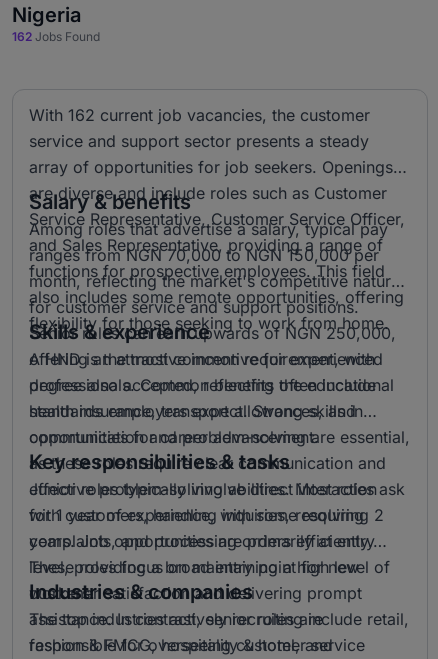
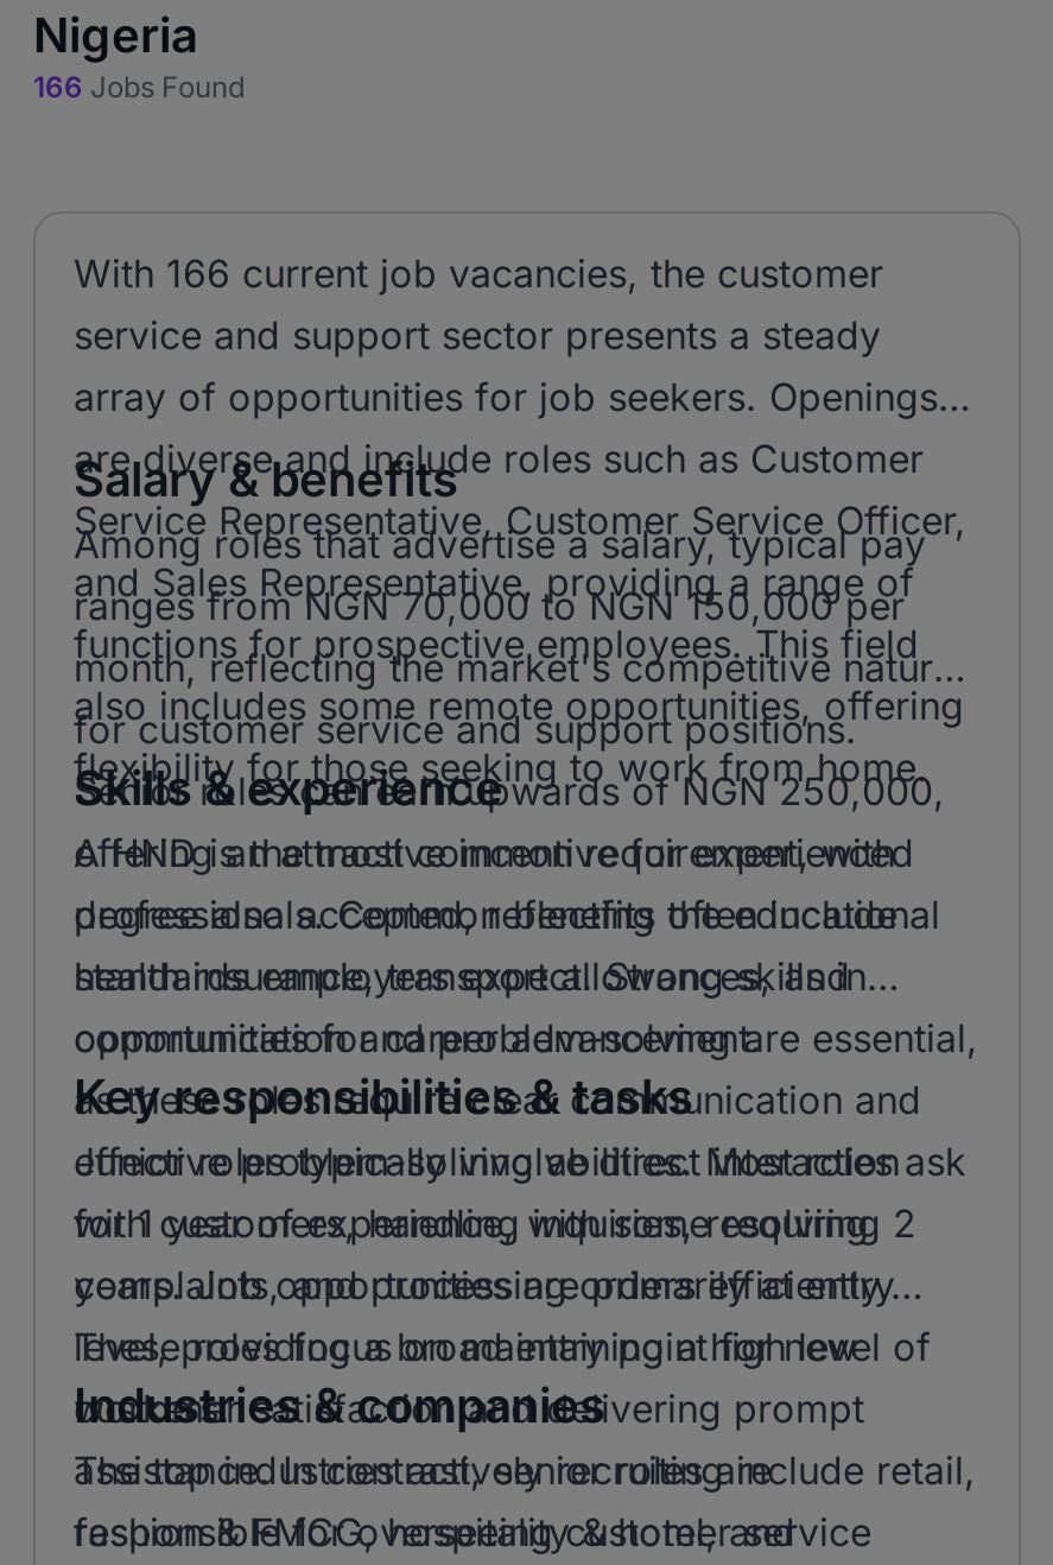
- 162 Jobs Found
+ 166 Jobs Found

- With 162 current job vacancies, the customer
+ With 166 current job vacancies, the customer
